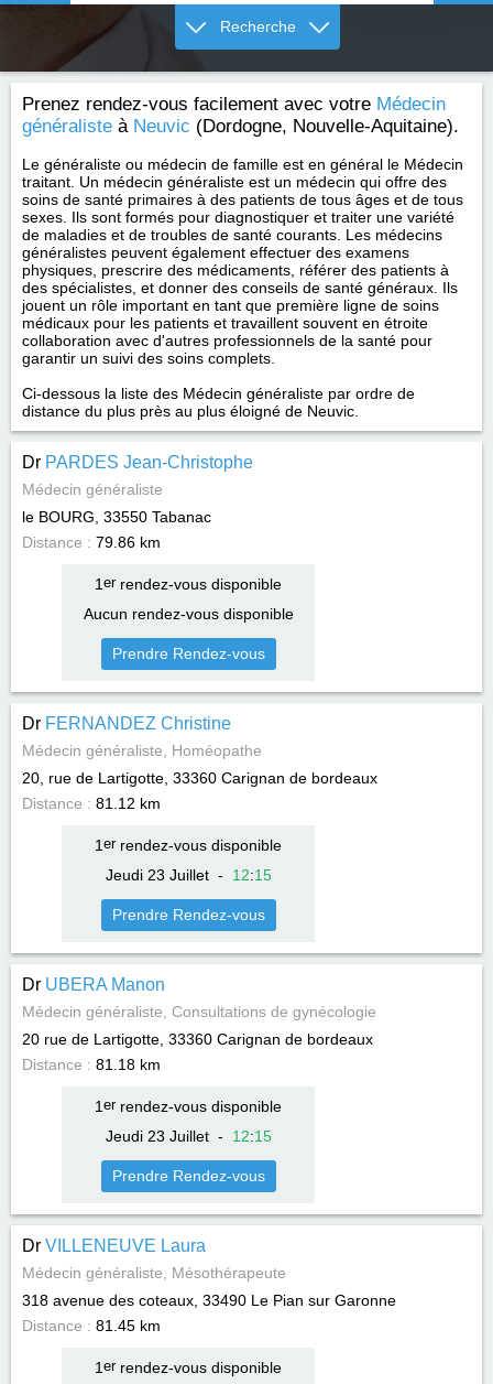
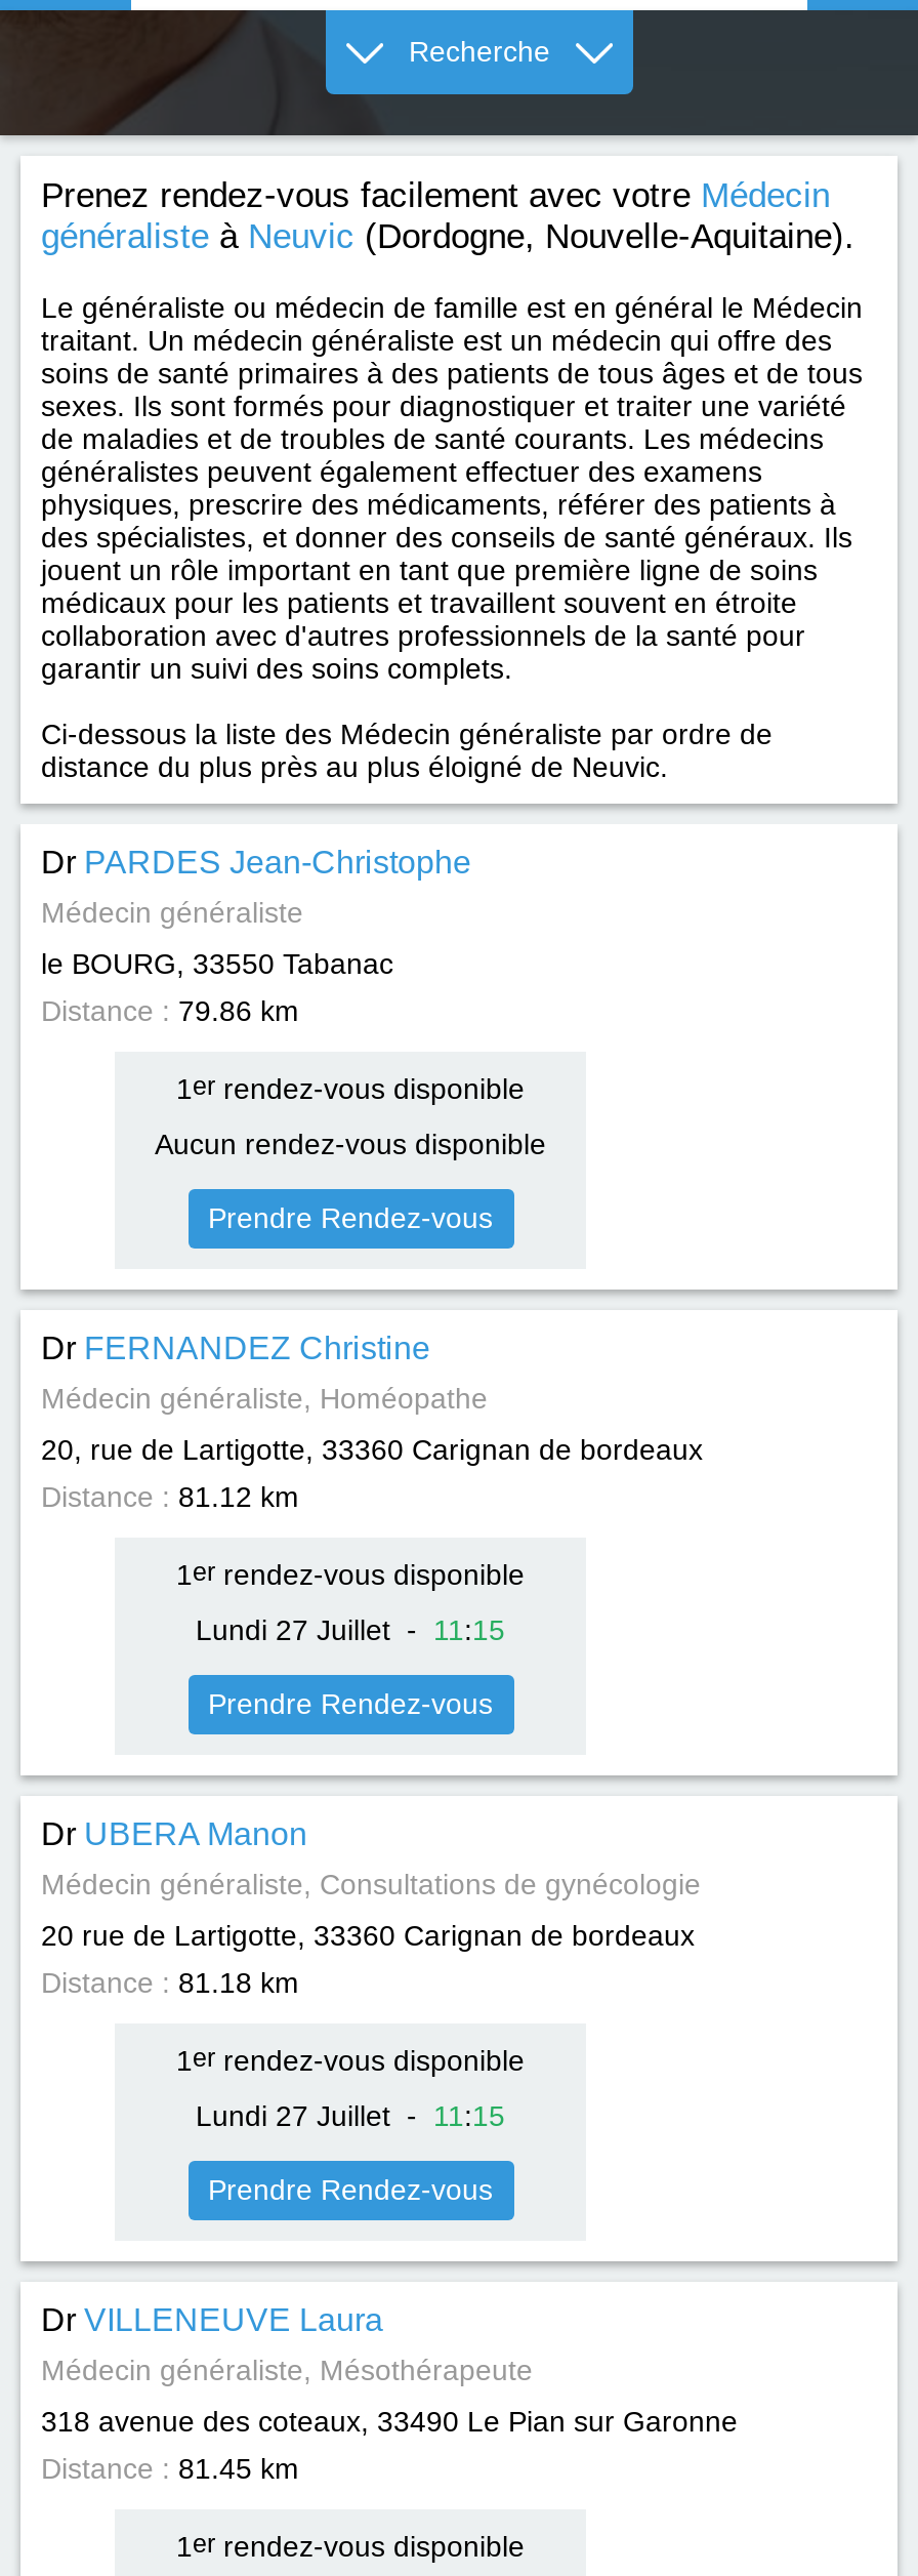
- Jeudi 23 Juillet - 12:15
+ Lundi 27 Juillet - 11:15

- Jeudi 23 Juillet - 12:15
+ Lundi 27 Juillet - 11:15
